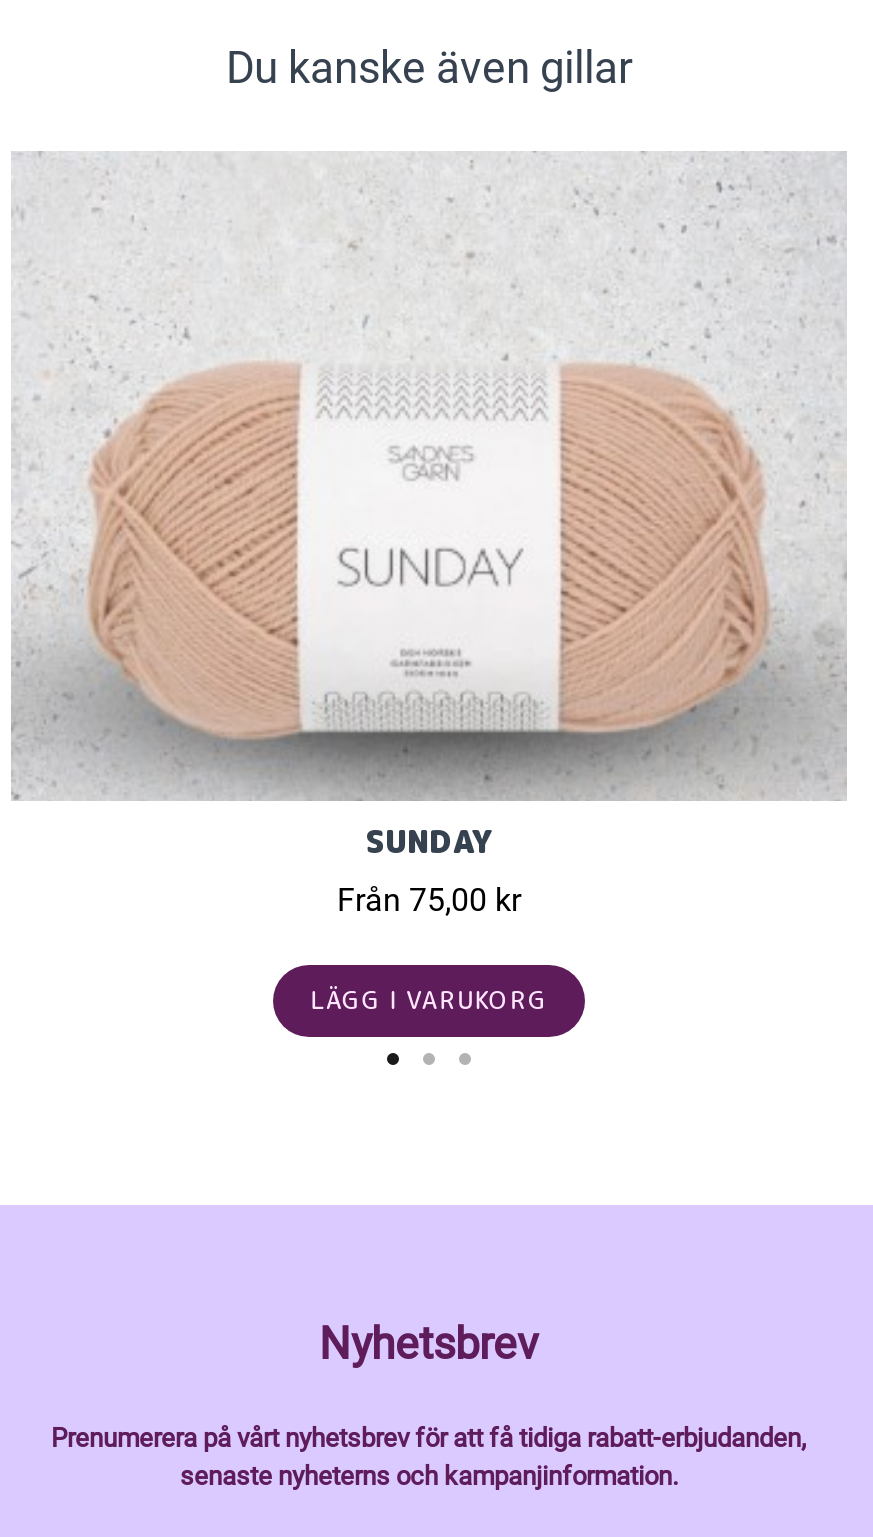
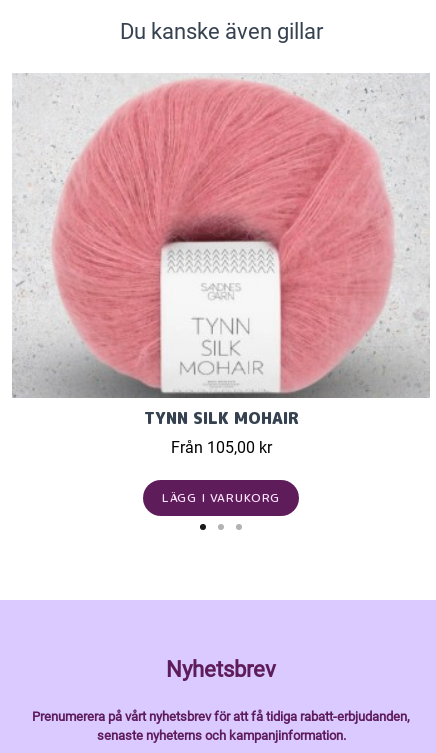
- [image]
- SUNDAY
- Från 75,00 kr
+ [image]
+ TYNN SILK MOHAIR
+ Från 105,00 kr
